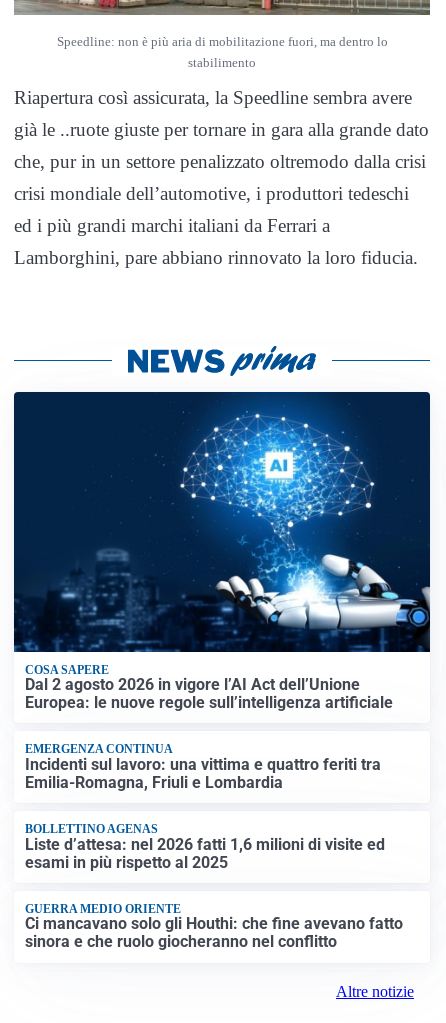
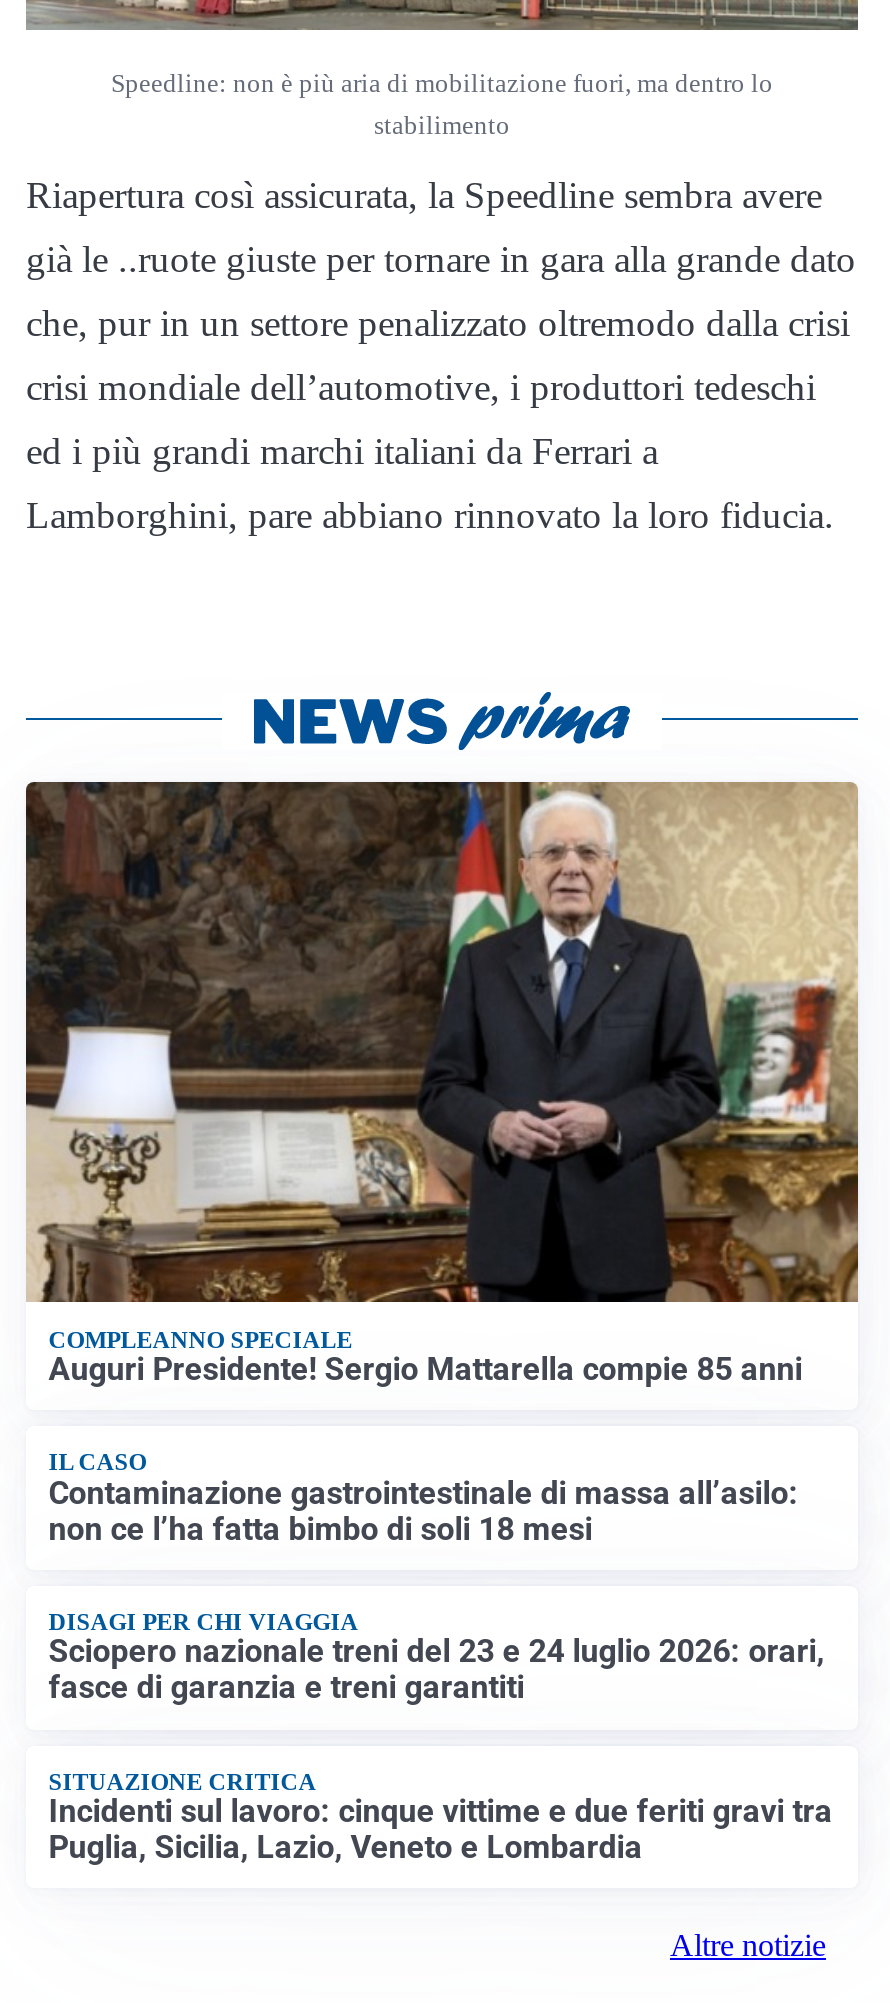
- [image]
- COSA SAPERE
- Dal 2 agosto 2026 in vigore l’AI Act dell’Unione
- Europea: le nuove regole sull’intelligenza artificiale
+ [image]
+ COMPLEANNO SPECIALE
+ Auguri Presidente! Sergio Mattarella compie 85 anni

- EMERGENZA CONTINUA
- Incidenti sul lavoro: una vittima e quattro feriti tra
- Emilia-Romagna, Friuli e Lombardia
+ IL CASO
+ Contaminazione gastrointestinale di massa all’asilo:
+ non ce l’ha fatta bimbo di soli 18 mesi

- BOLLETTINO AGENAS
- Liste d’attesa: nel 2026 fatti 1,6 milioni di visite ed
- esami in più rispetto al 2025
+ DISAGI PER CHI VIAGGIA
+ Sciopero nazionale treni del 23 e 24 luglio 2026: orari,
+ fasce di garanzia e treni garantiti

- GUERRA MEDIO ORIENTE
- Ci mancavano solo gli Houthi: che fine avevano fatto
- sinora e che ruolo giocheranno nel conflitto
+ SITUAZIONE CRITICA
+ Incidenti sul lavoro: cinque vittime e due feriti gravi tra
+ Puglia, Sicilia, Lazio, Veneto e Lombardia
